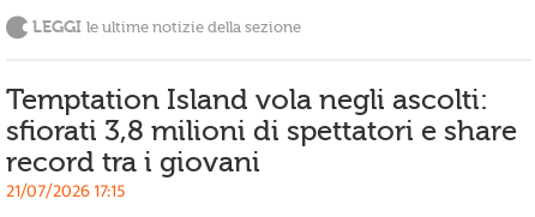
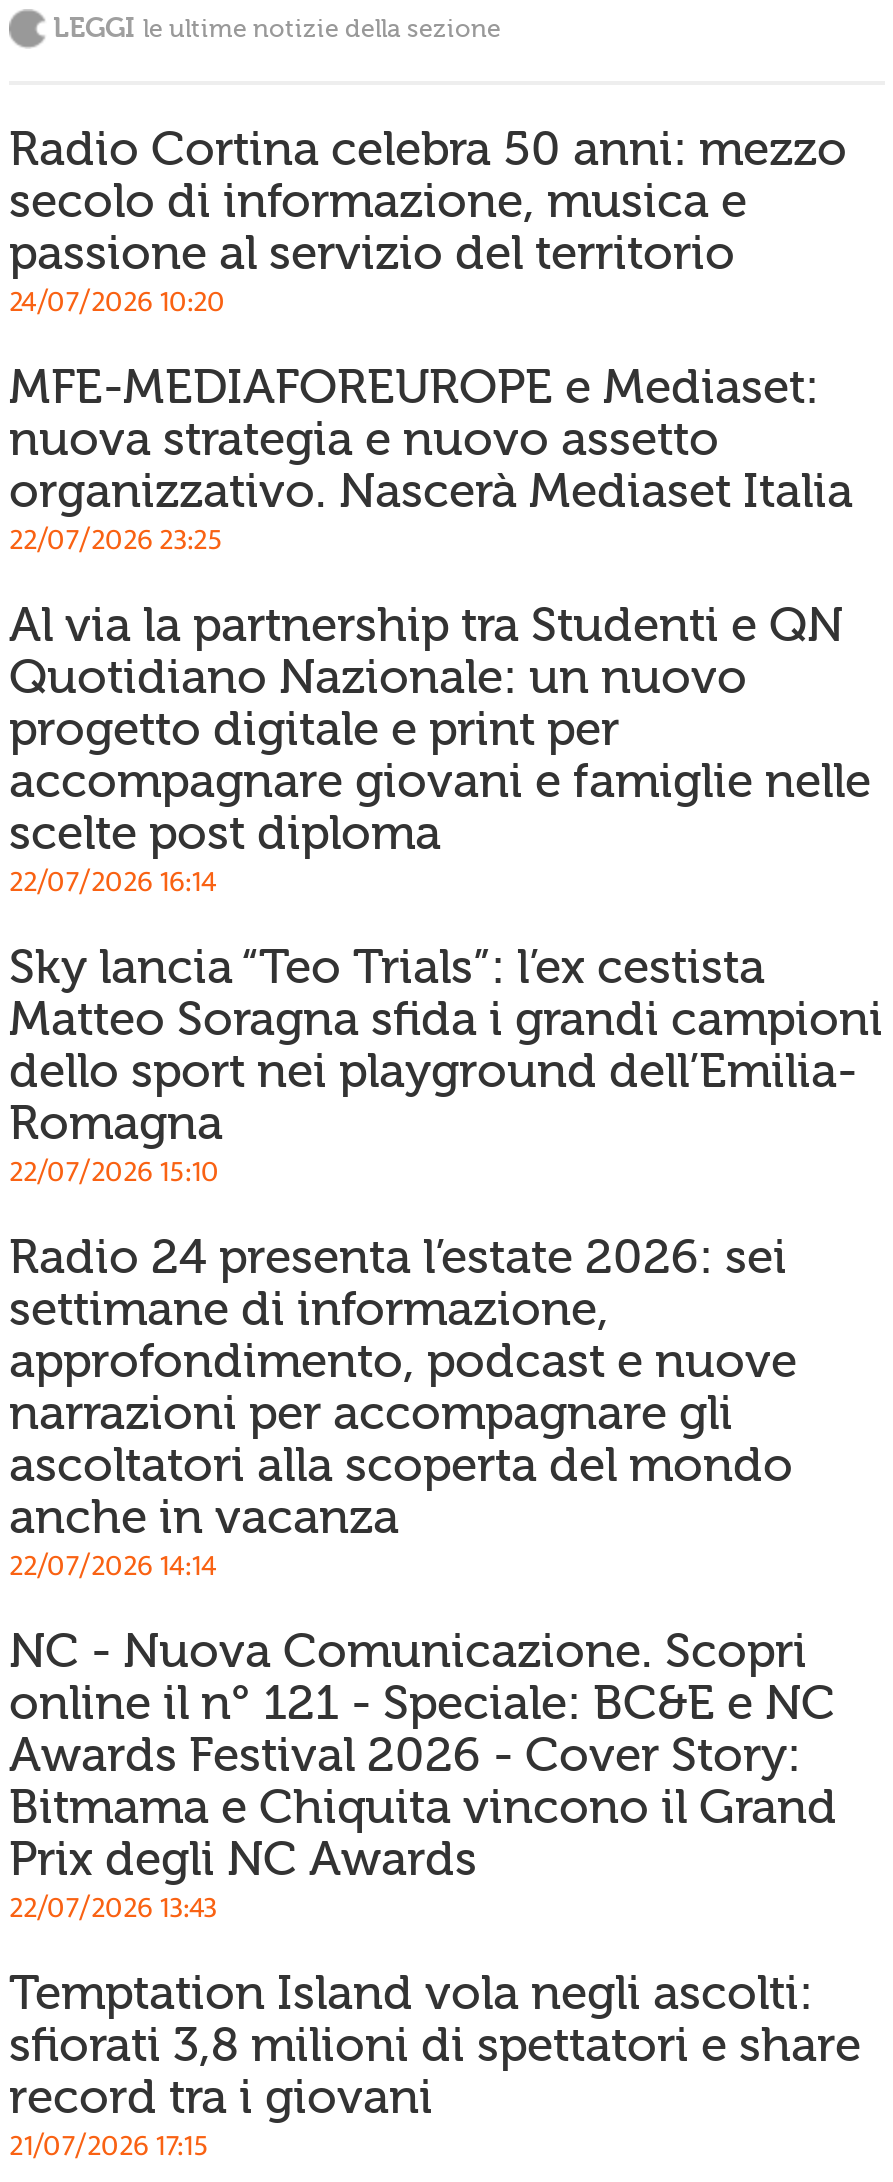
+ Radio Cortina celebra 50 anni: mezzo
+ secolo di informazione, musica e
+ passione al servizio del territorio
+ 24/07/2026 10:20
+ MFE-MEDIAFOREUROPE e Mediaset:
+ nuova strategia e nuovo assetto
+ organizzativo. Nascerà Mediaset Italia
+ 22/07/2026 23:25
+ Al via la partnership tra Studenti e QN
+ Quotidiano Nazionale: un nuovo
+ progetto digitale e print per
+ accompagnare giovani e famiglie nelle
+ scelte post diploma
+ 22/07/2026 16:14
+ Sky lancia “Teo Trials”: l’ex cestista
+ Matteo Soragna sfida i grandi campioni
+ dello sport nei playground dell’Emilia-
+ Romagna
+ 22/07/2026 15:10
+ Radio 24 presenta l’estate 2026: sei
+ settimane di informazione,
+ approfondimento, podcast e nuove
+ narrazioni per accompagnare gli
+ ascoltatori alla scoperta del mondo
+ anche in vacanza
+ 22/07/2026 14:14
+ NC - Nuova Comunicazione. Scopri
+ online il n° 121 - Speciale: BC&E e NC
+ Awards Festival 2026 - Cover Story:
+ Bitmama e Chiquita vincono il Grand
+ Prix degli NC Awards
+ 22/07/2026 13:43
